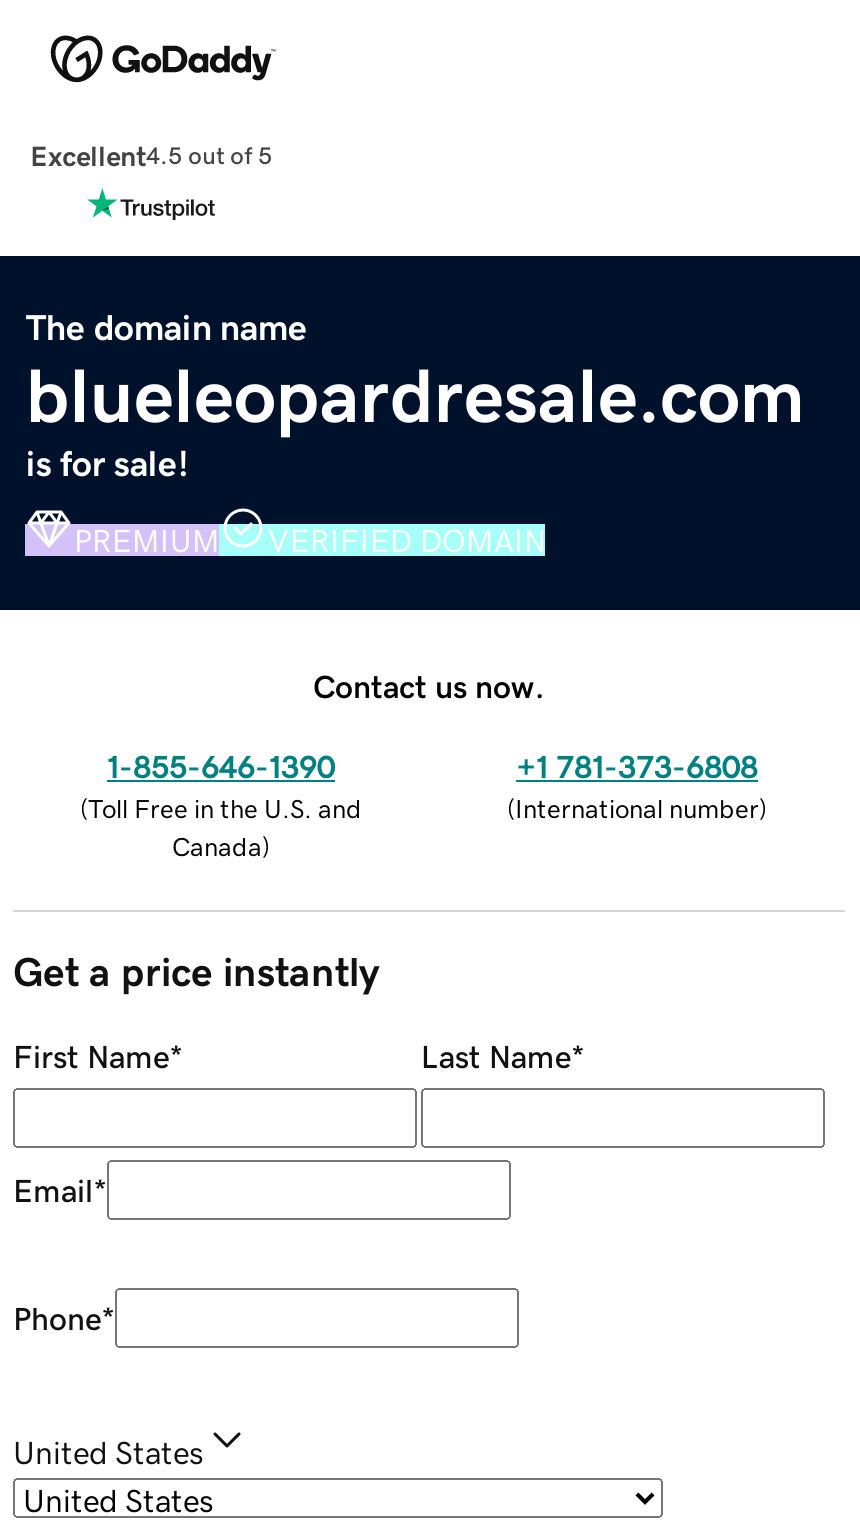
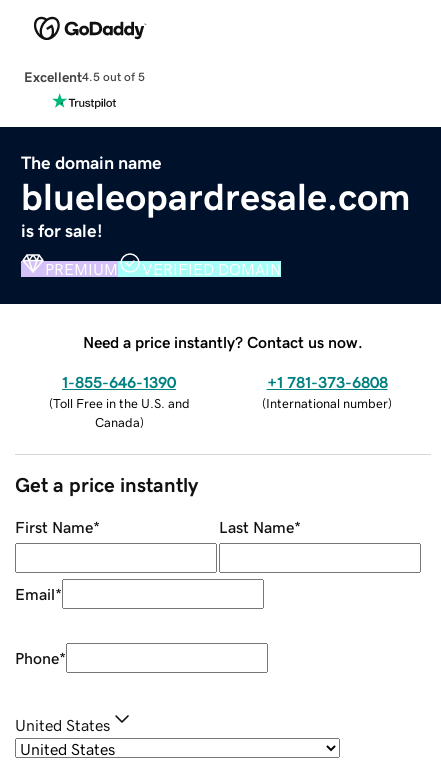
- Contact us now.
+ Need a price instantly? Contact us now.
